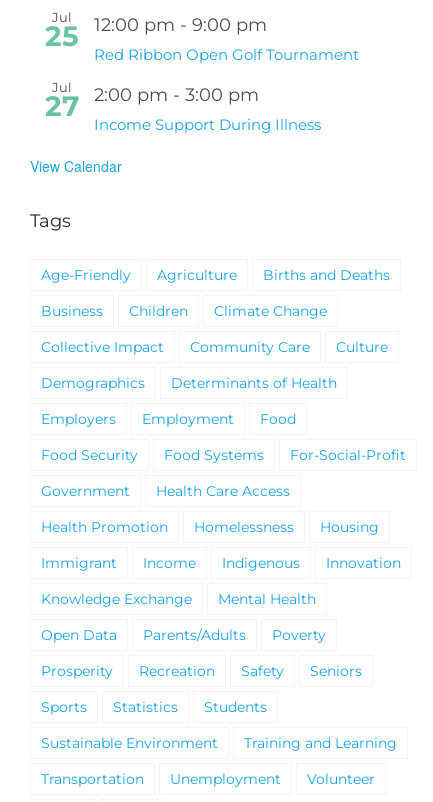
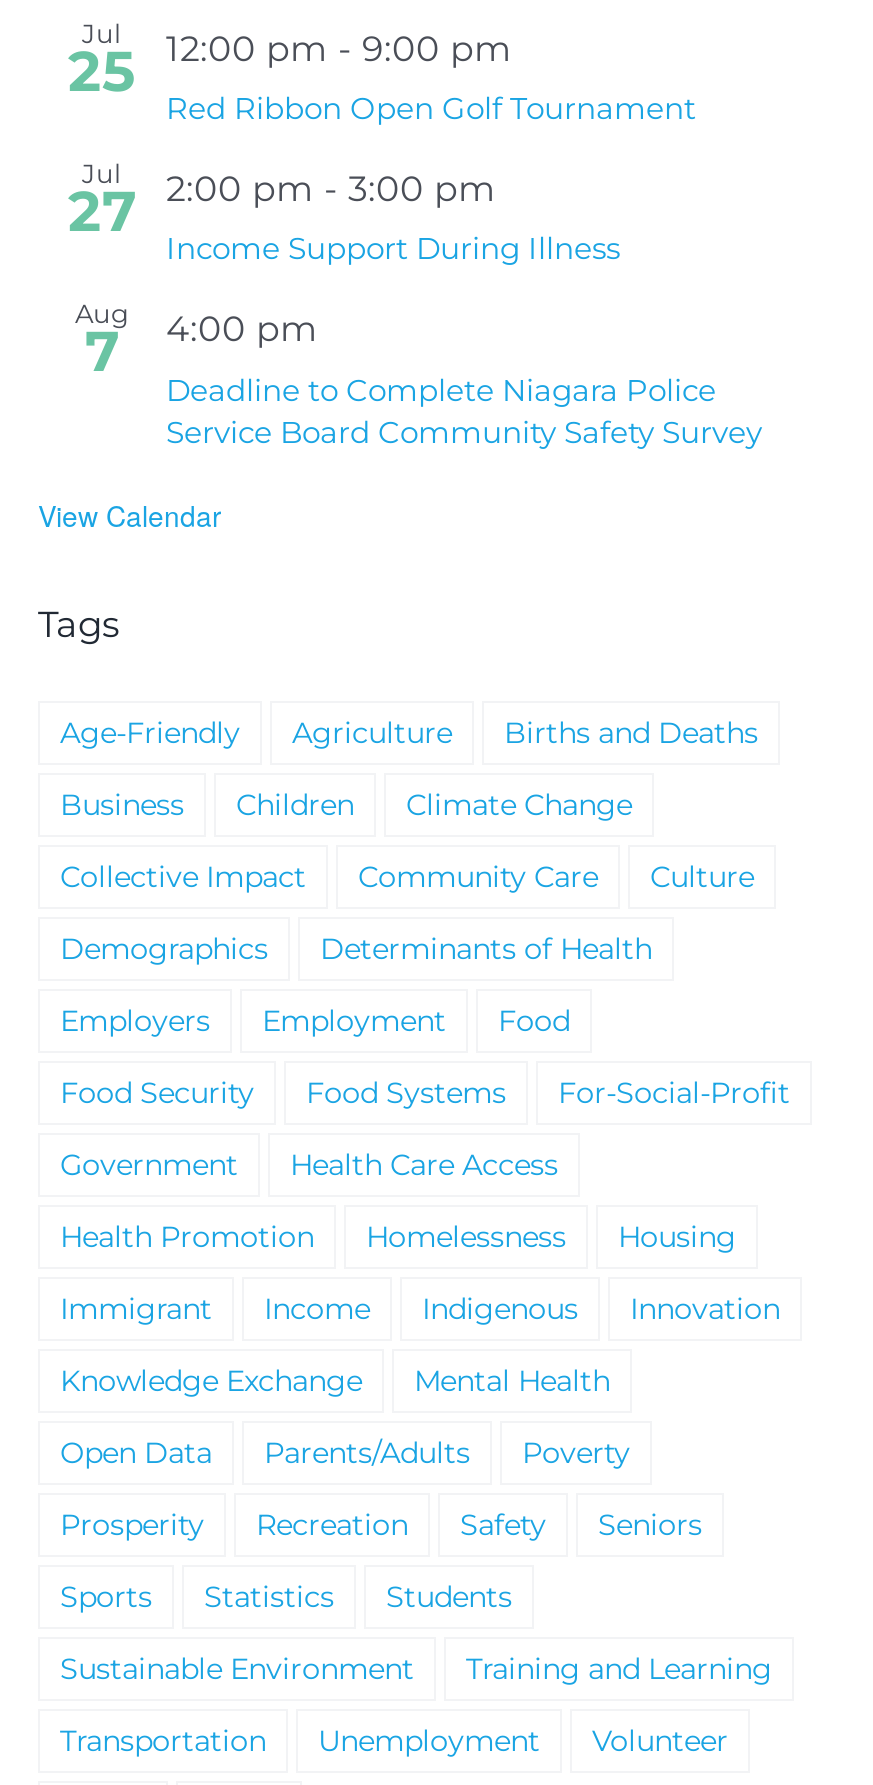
+ Aug
+ 7
+ 4:00 pm
+ Deadline to Complete Niagara Police
+ Service Board Community Safety Survey
